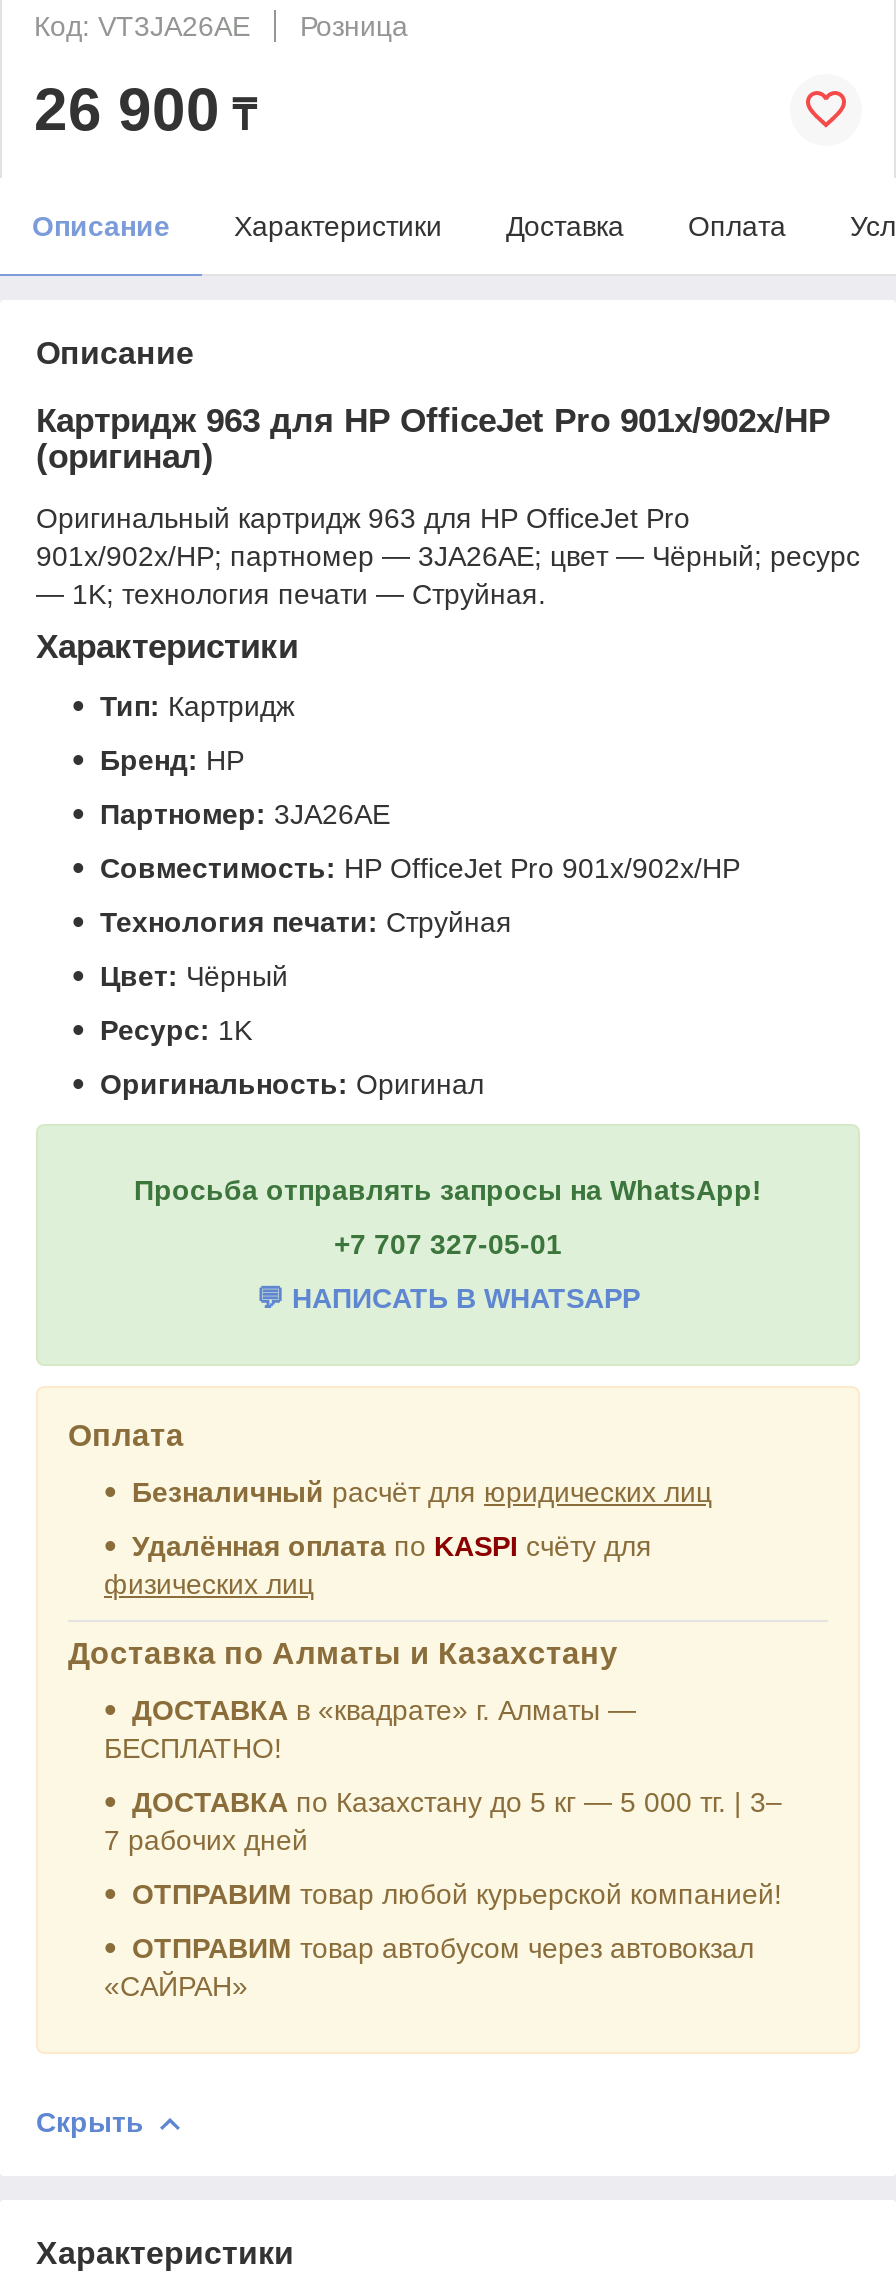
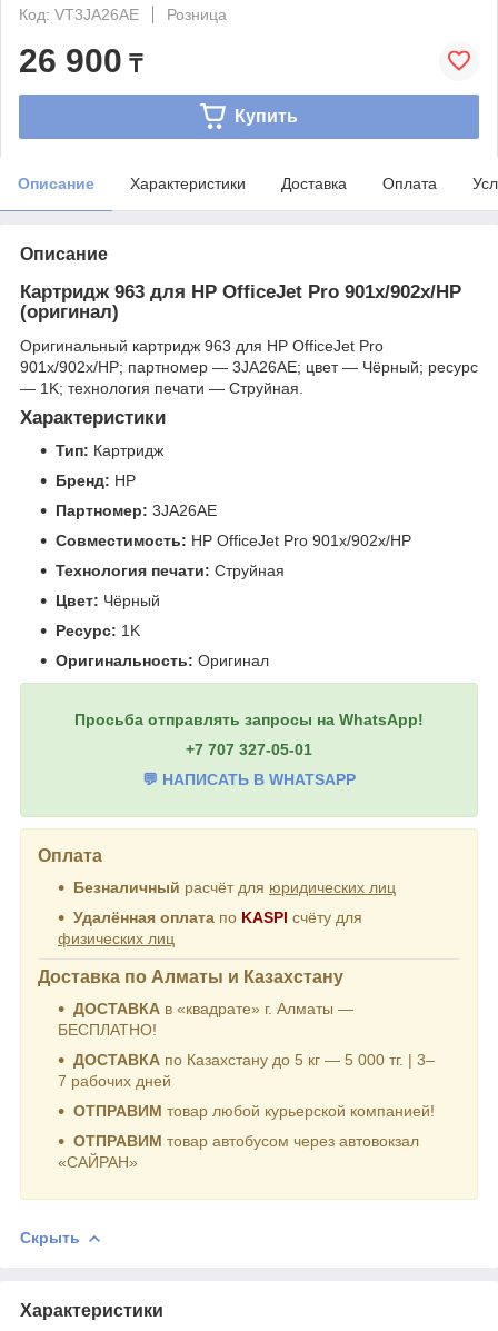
+ Купить
